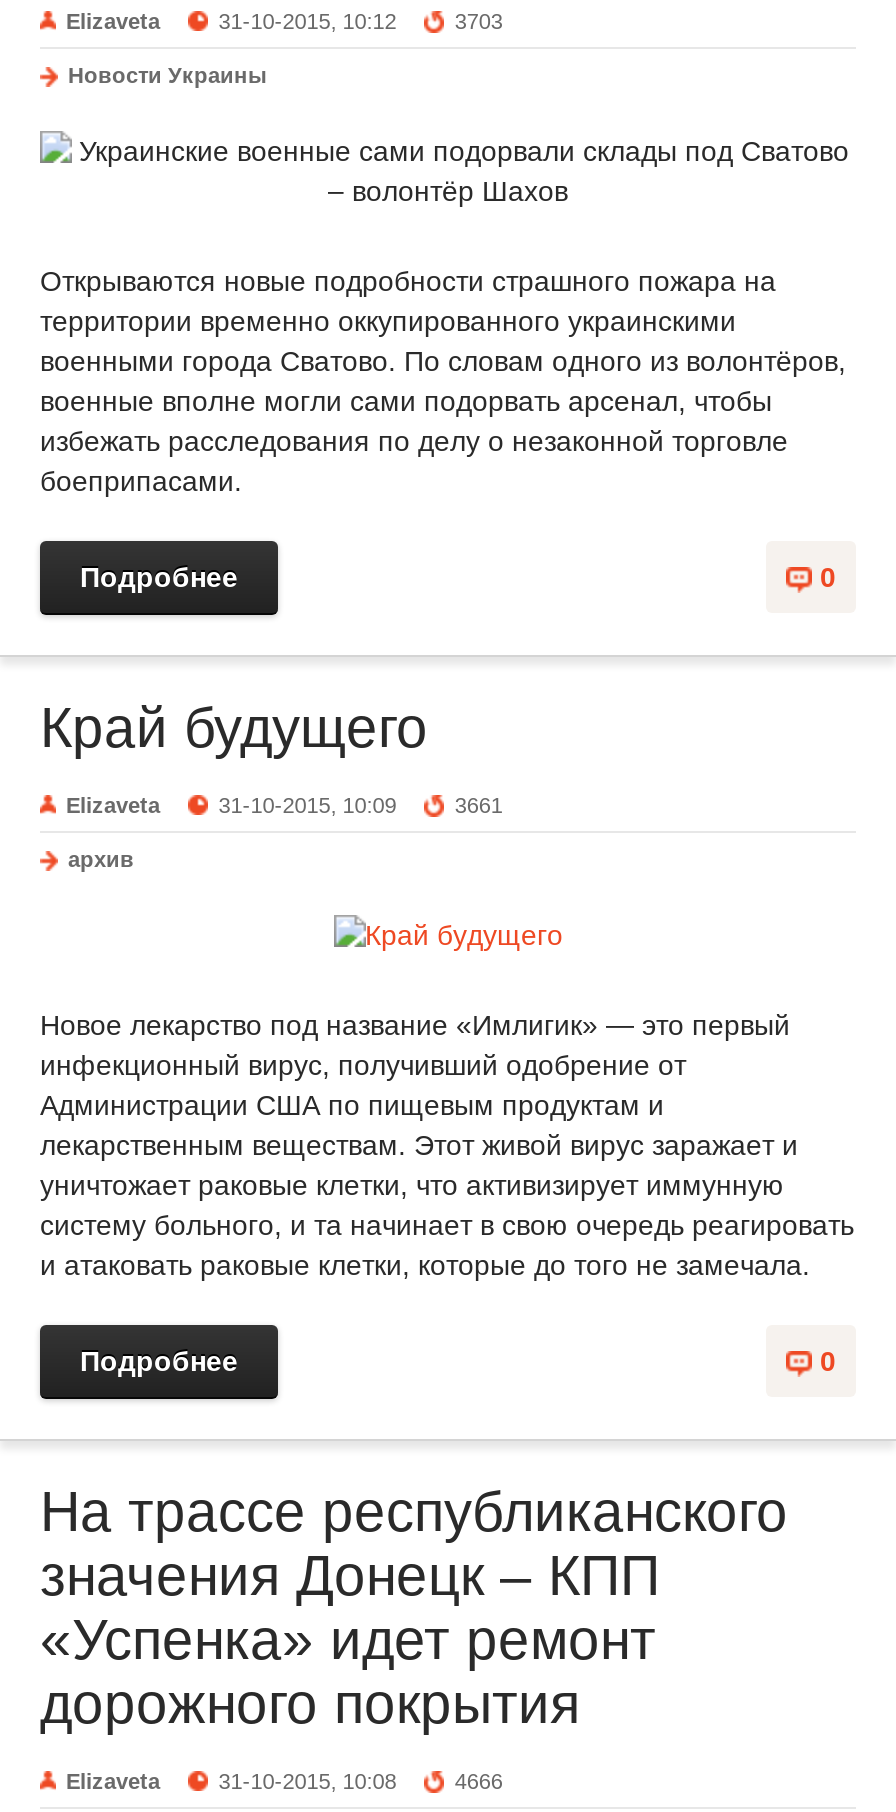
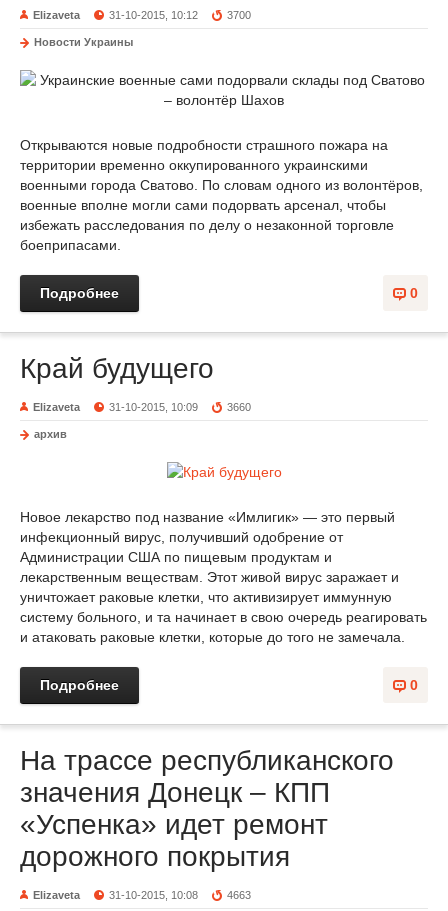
- 3703
+ 3700

- 3661
+ 3660

- 4666
+ 4663
